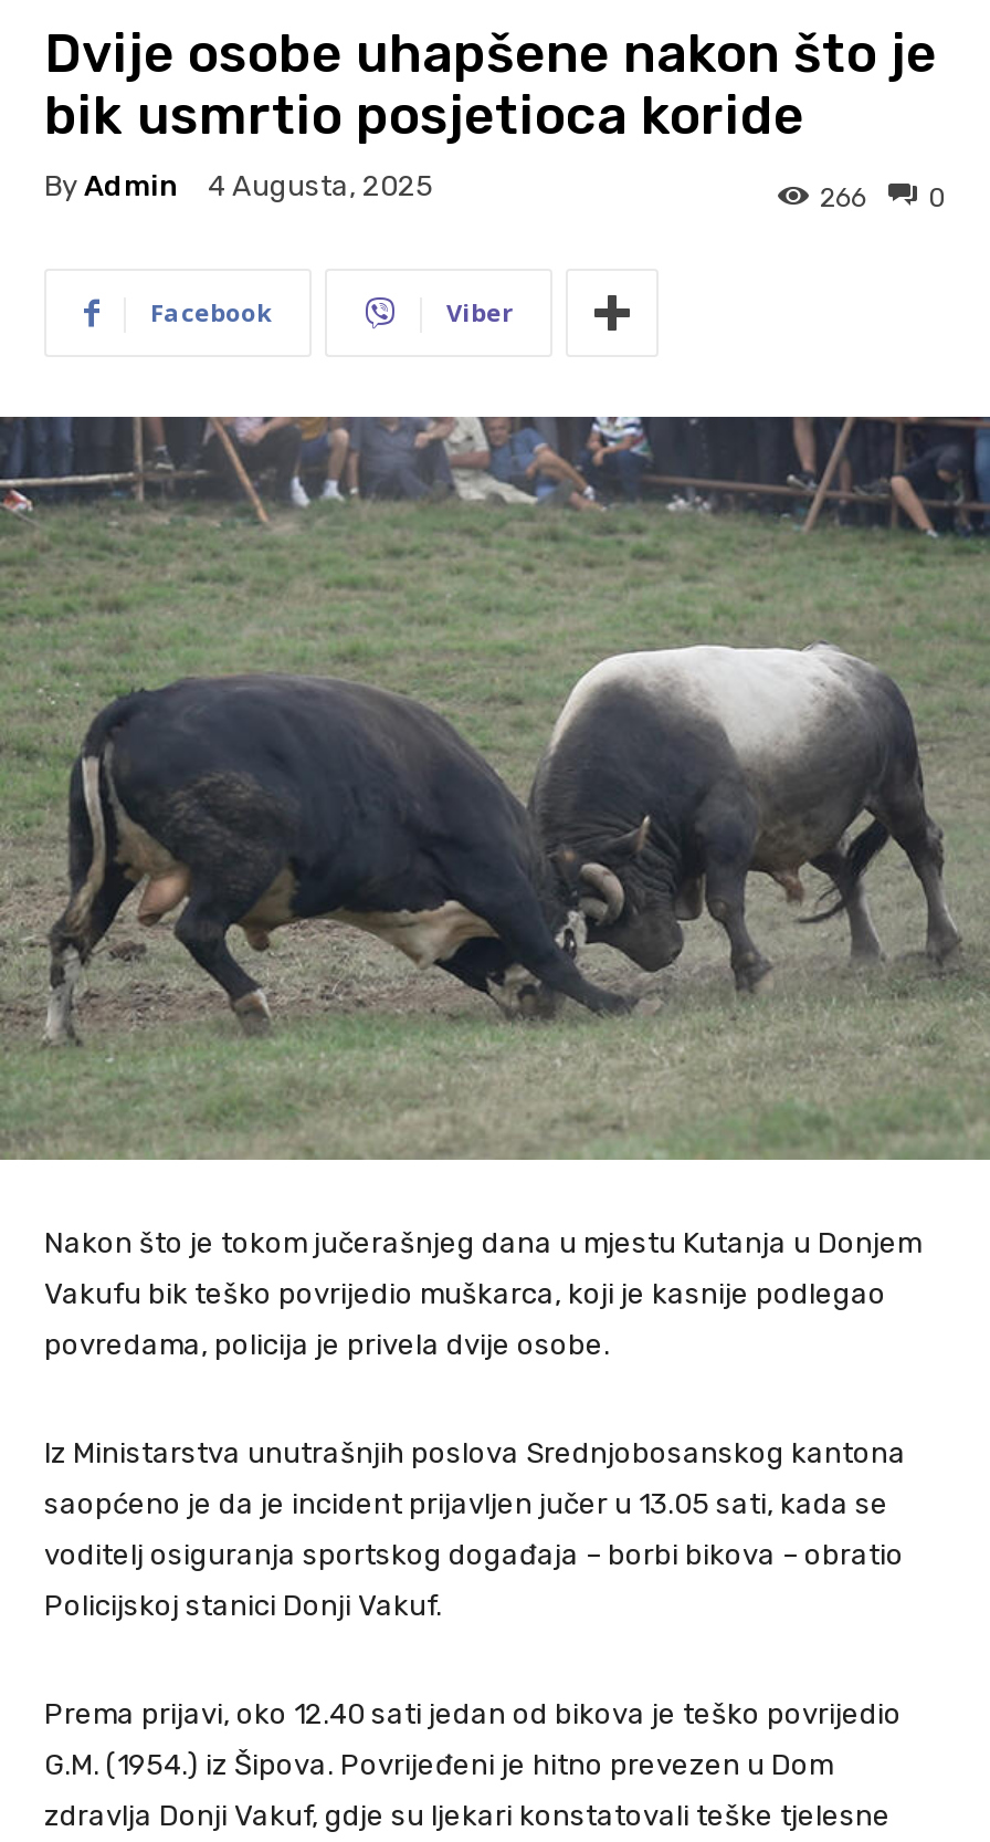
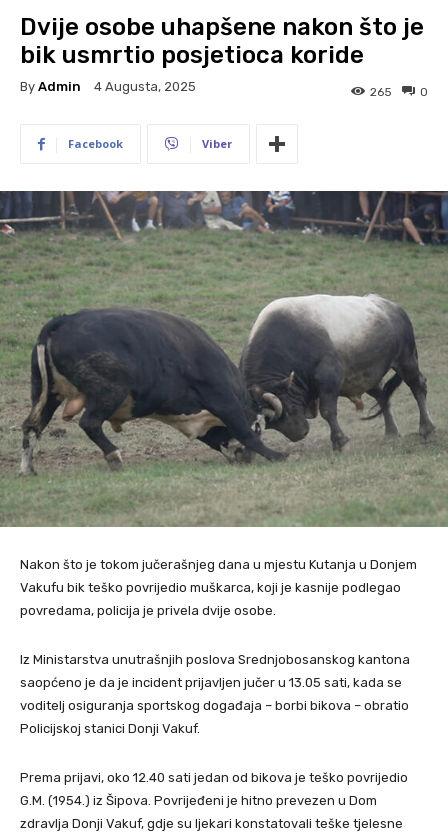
- 266 0
+ 265 0
